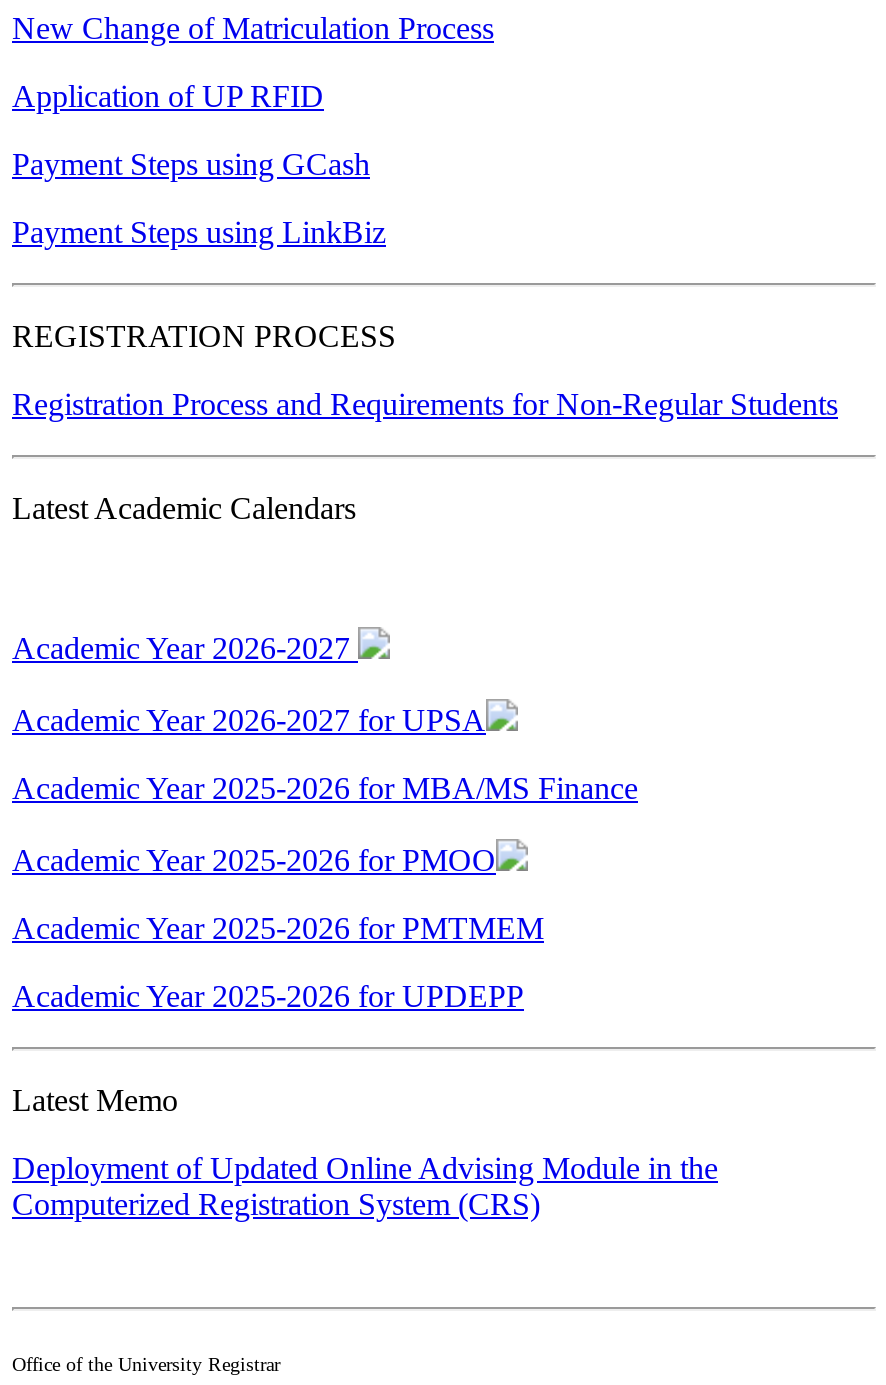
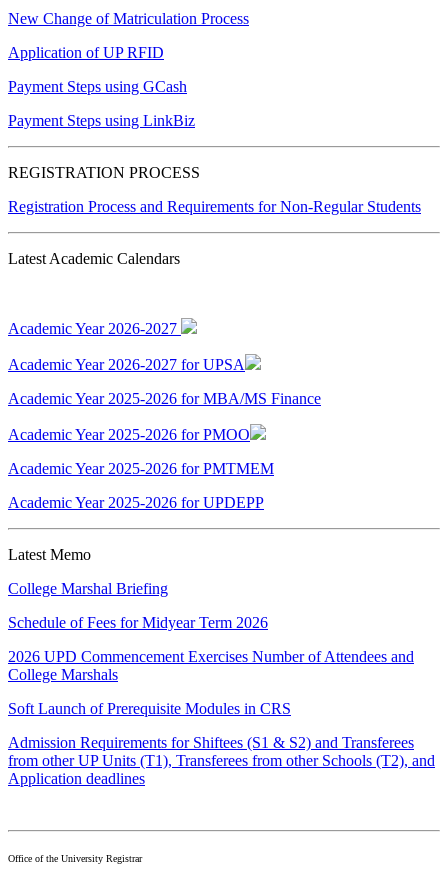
- Deployment of Updated Online Advising Module in the
- Computerized Registration System (CRS)
+ College Marshal Briefing
+ Schedule of Fees for Midyear Term 2026
+ 2026 UPD Commencement Exercises Number of Attendees and
+ College Marshals
+ Soft Launch of Prerequisite Modules in CRS
+ Admission Requirements for Shiftees (S1 & S2) and Transferees
+ from other UP Units (T1), Transferees from other Schools (T2), and
+ Application deadlines
